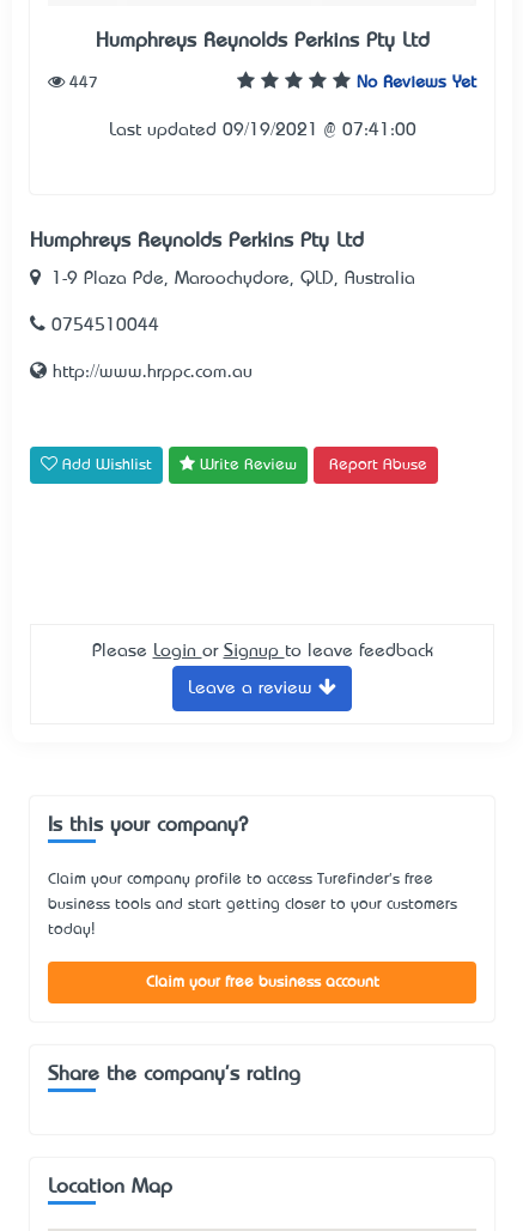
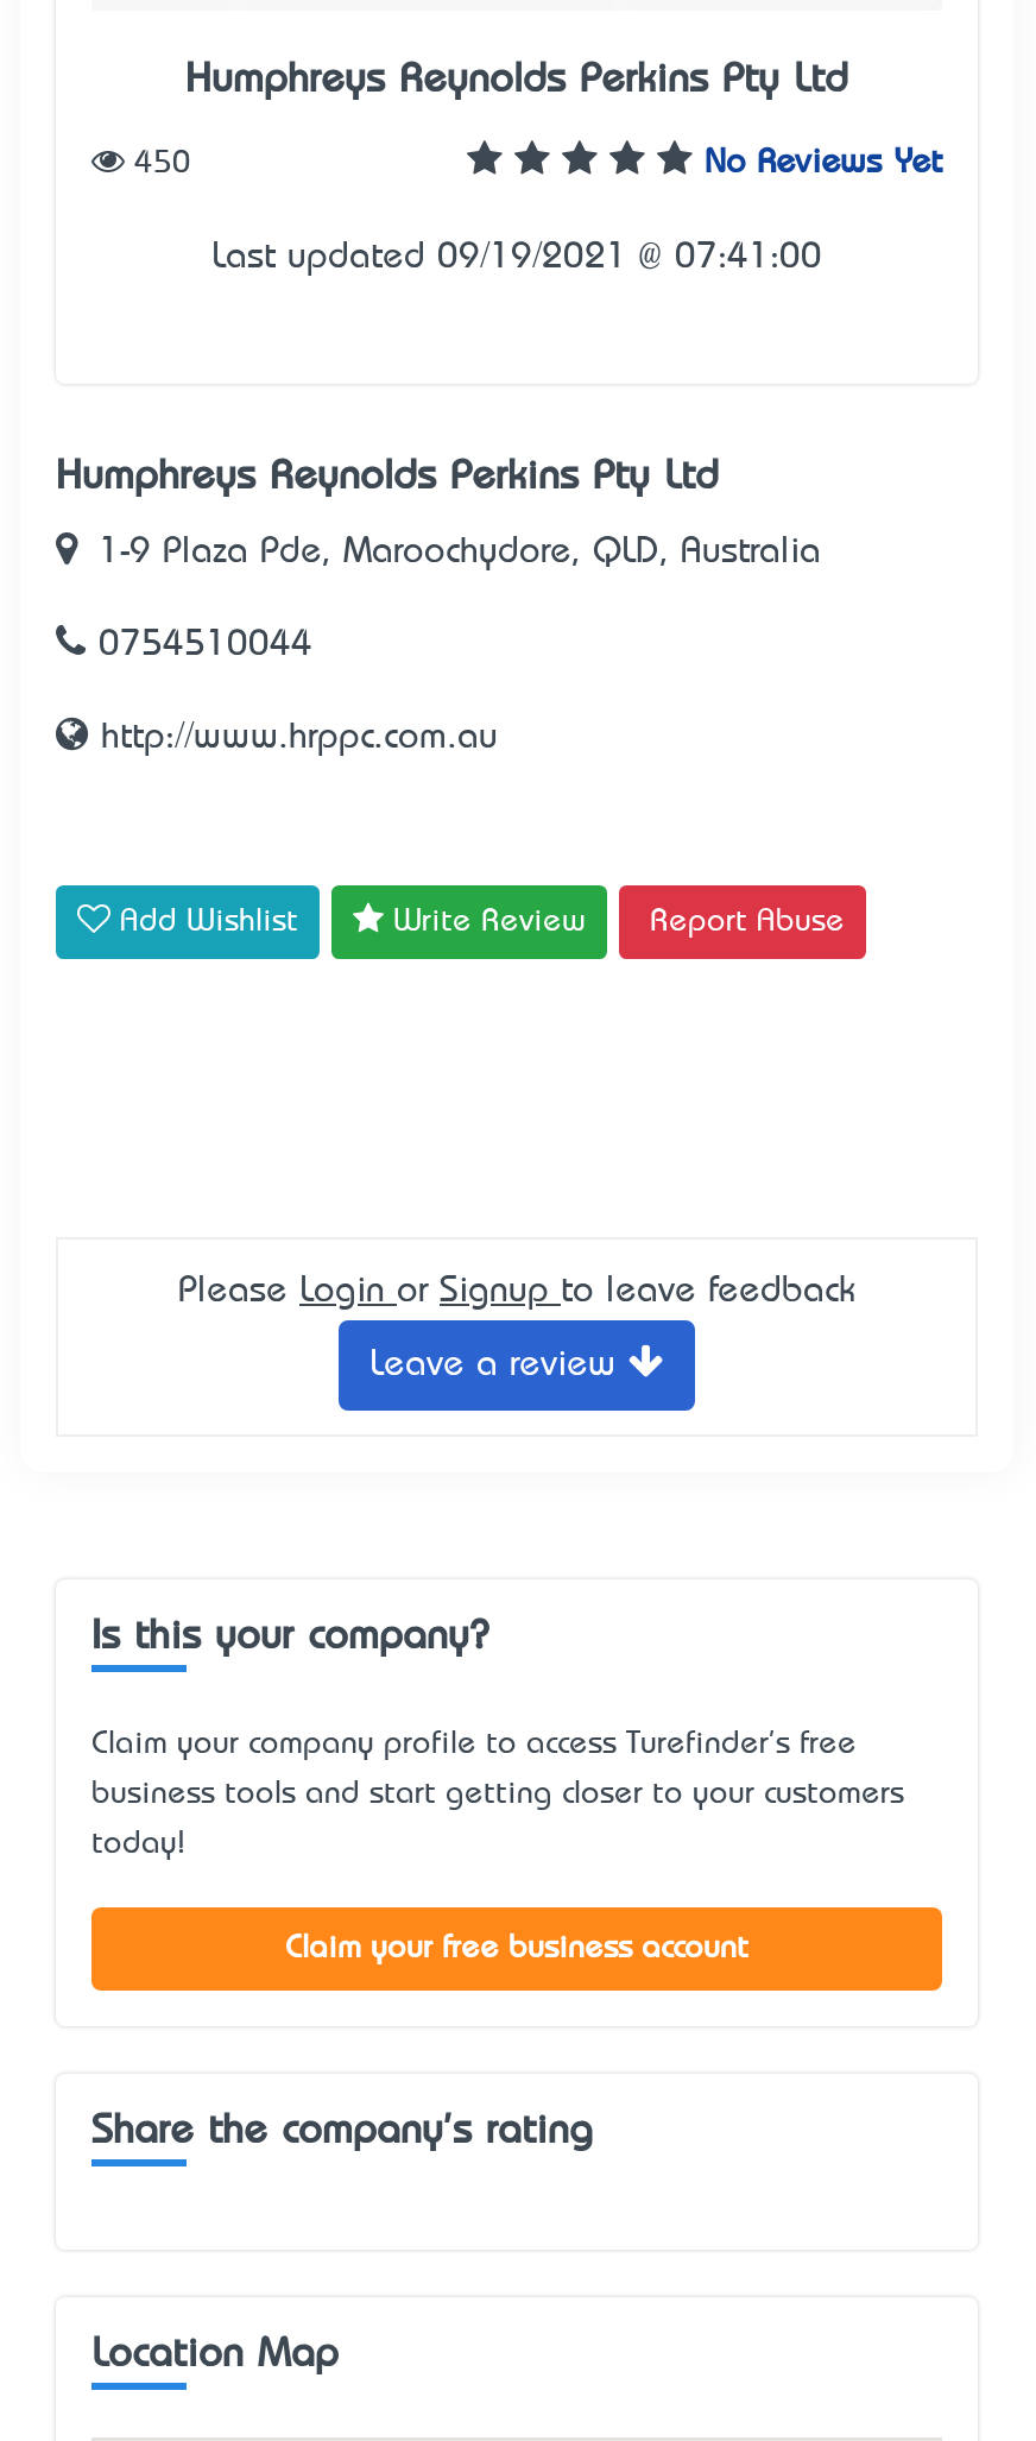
- 447
+ 450
